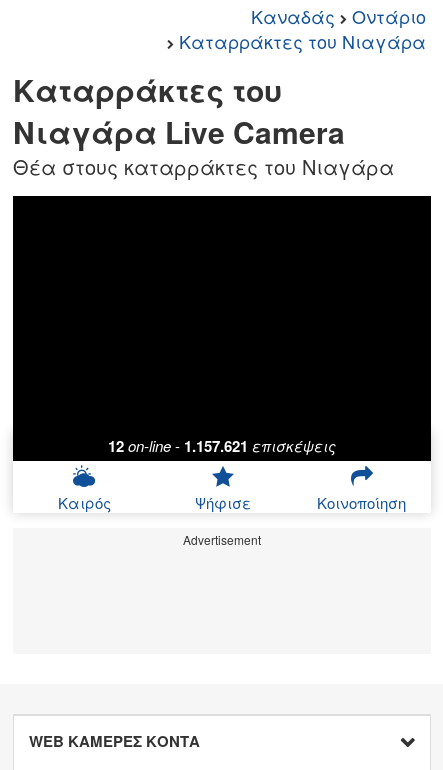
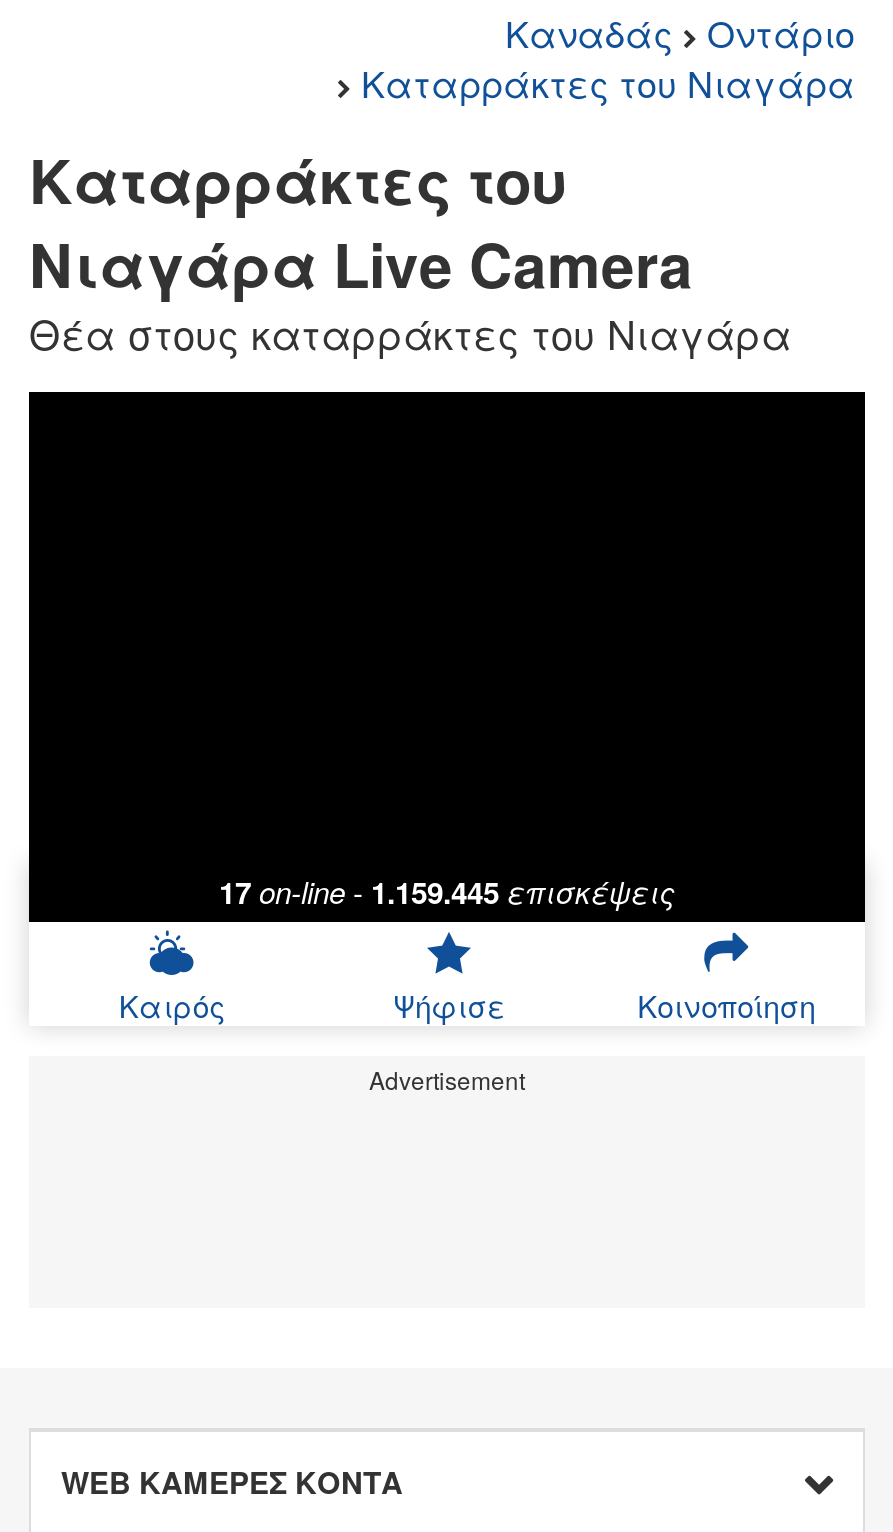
- 12 on-line - 1.157.621 επισκέψεις
+ 17 on-line - 1.159.445 επισκέψεις
